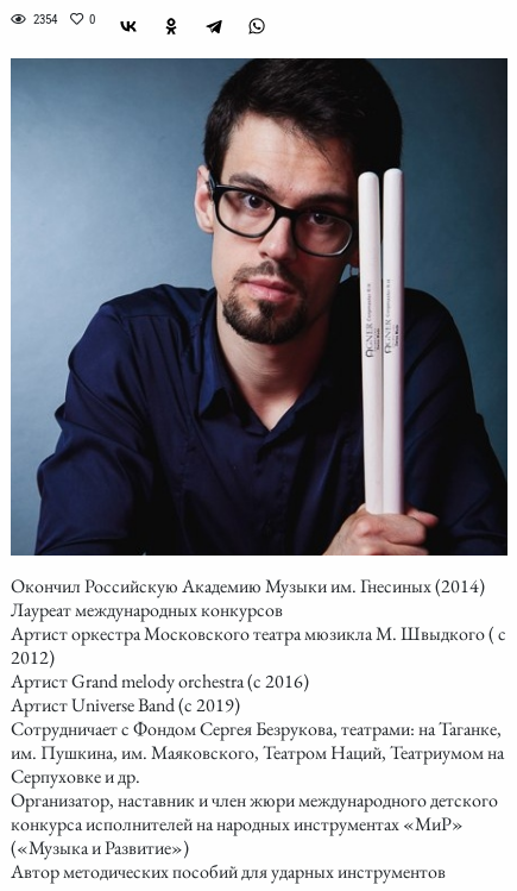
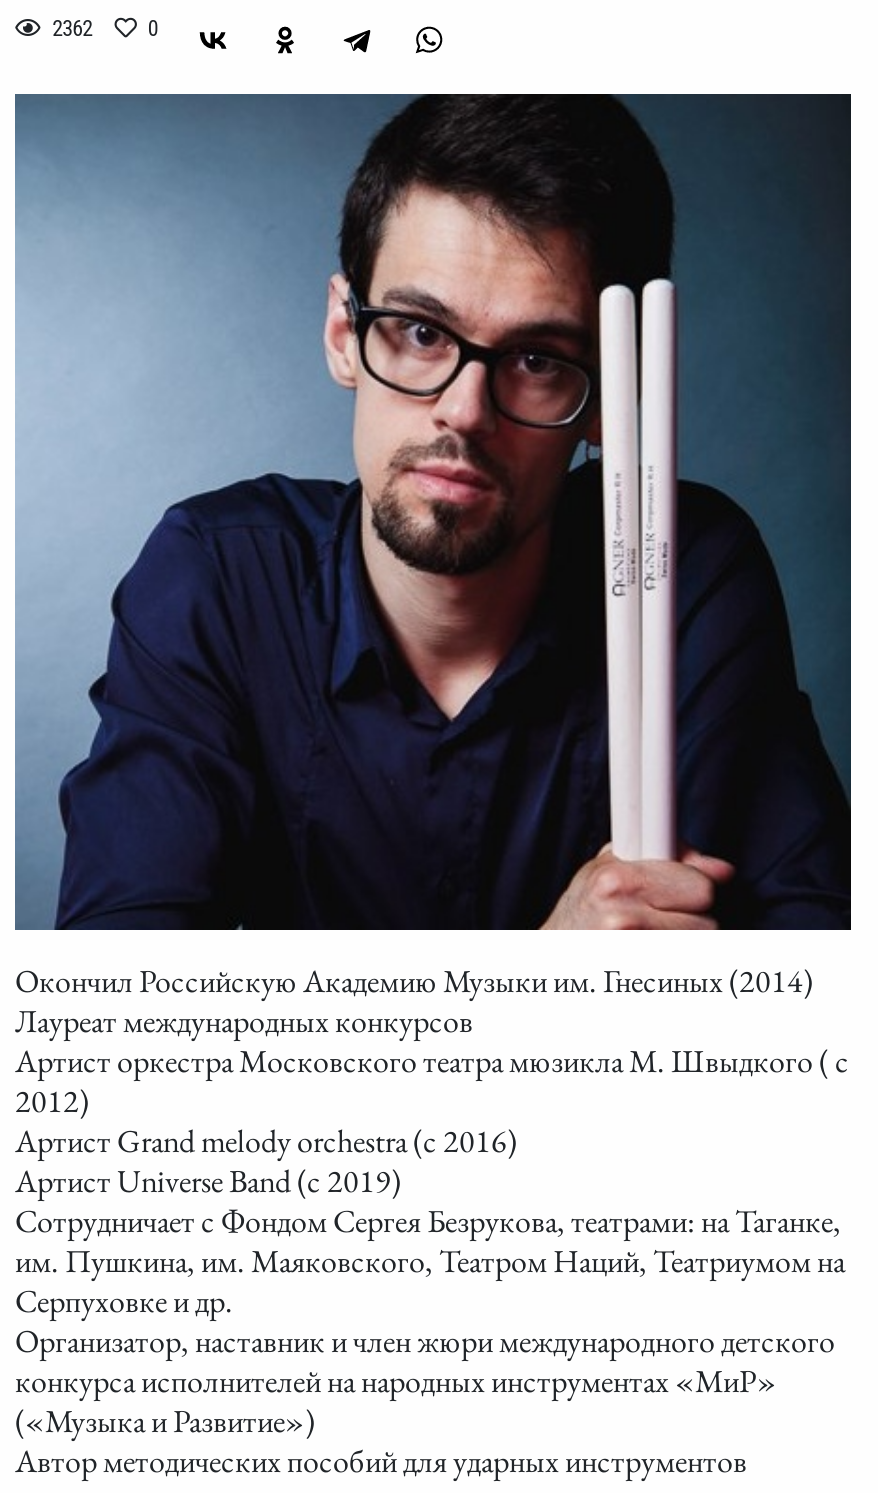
- 2354
+ 2362
